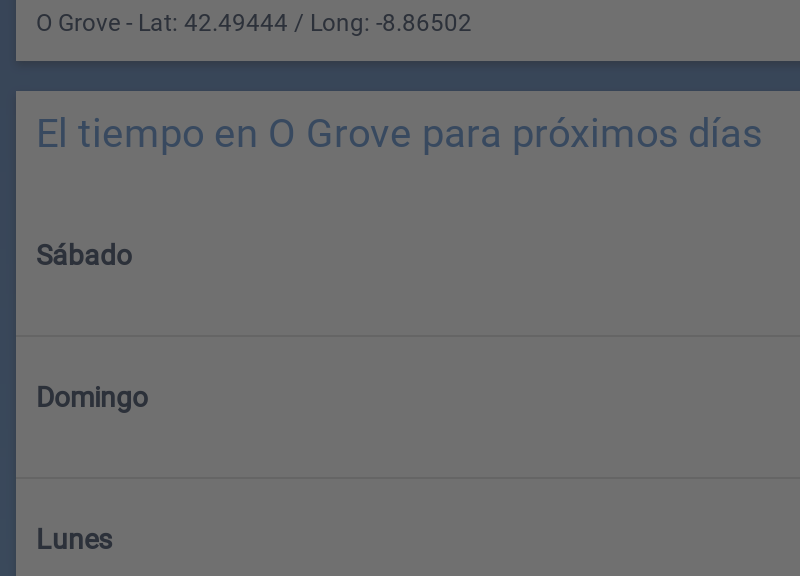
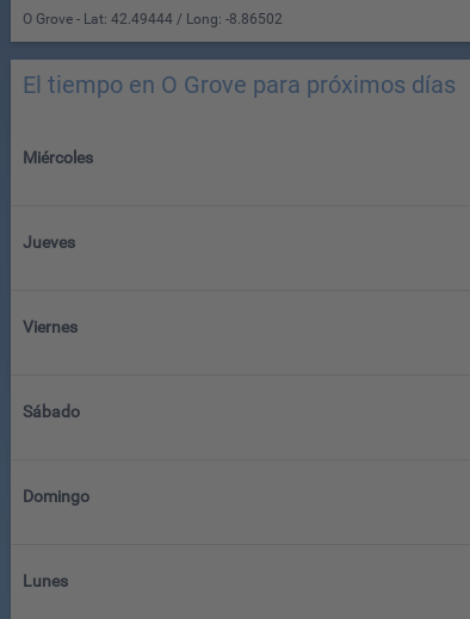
+ Miércoles

+ Jueves

+ Viernes
